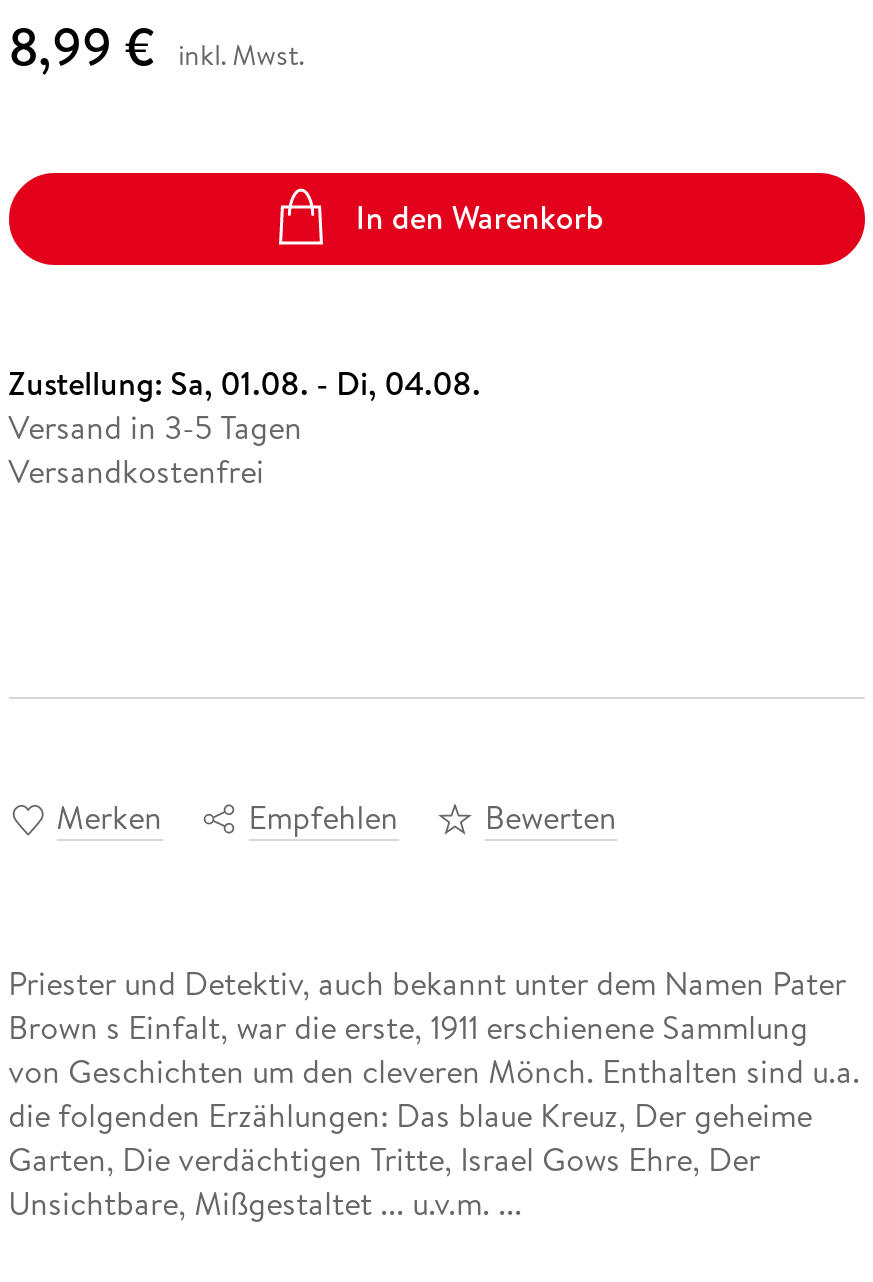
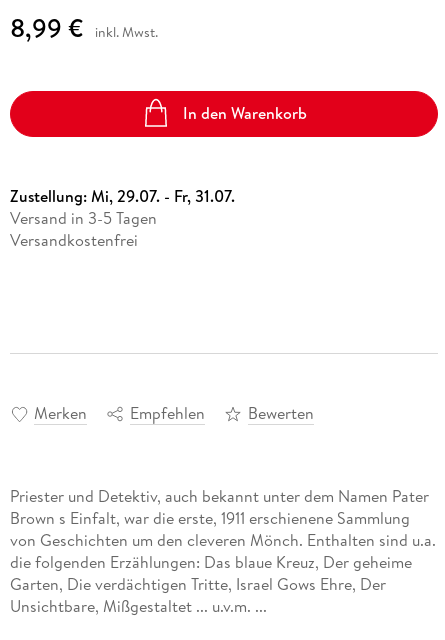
- Zustellung: Sa, 01.08. - Di, 04.08.
+ Zustellung: Mi, 29.07. - Fr, 31.07.
